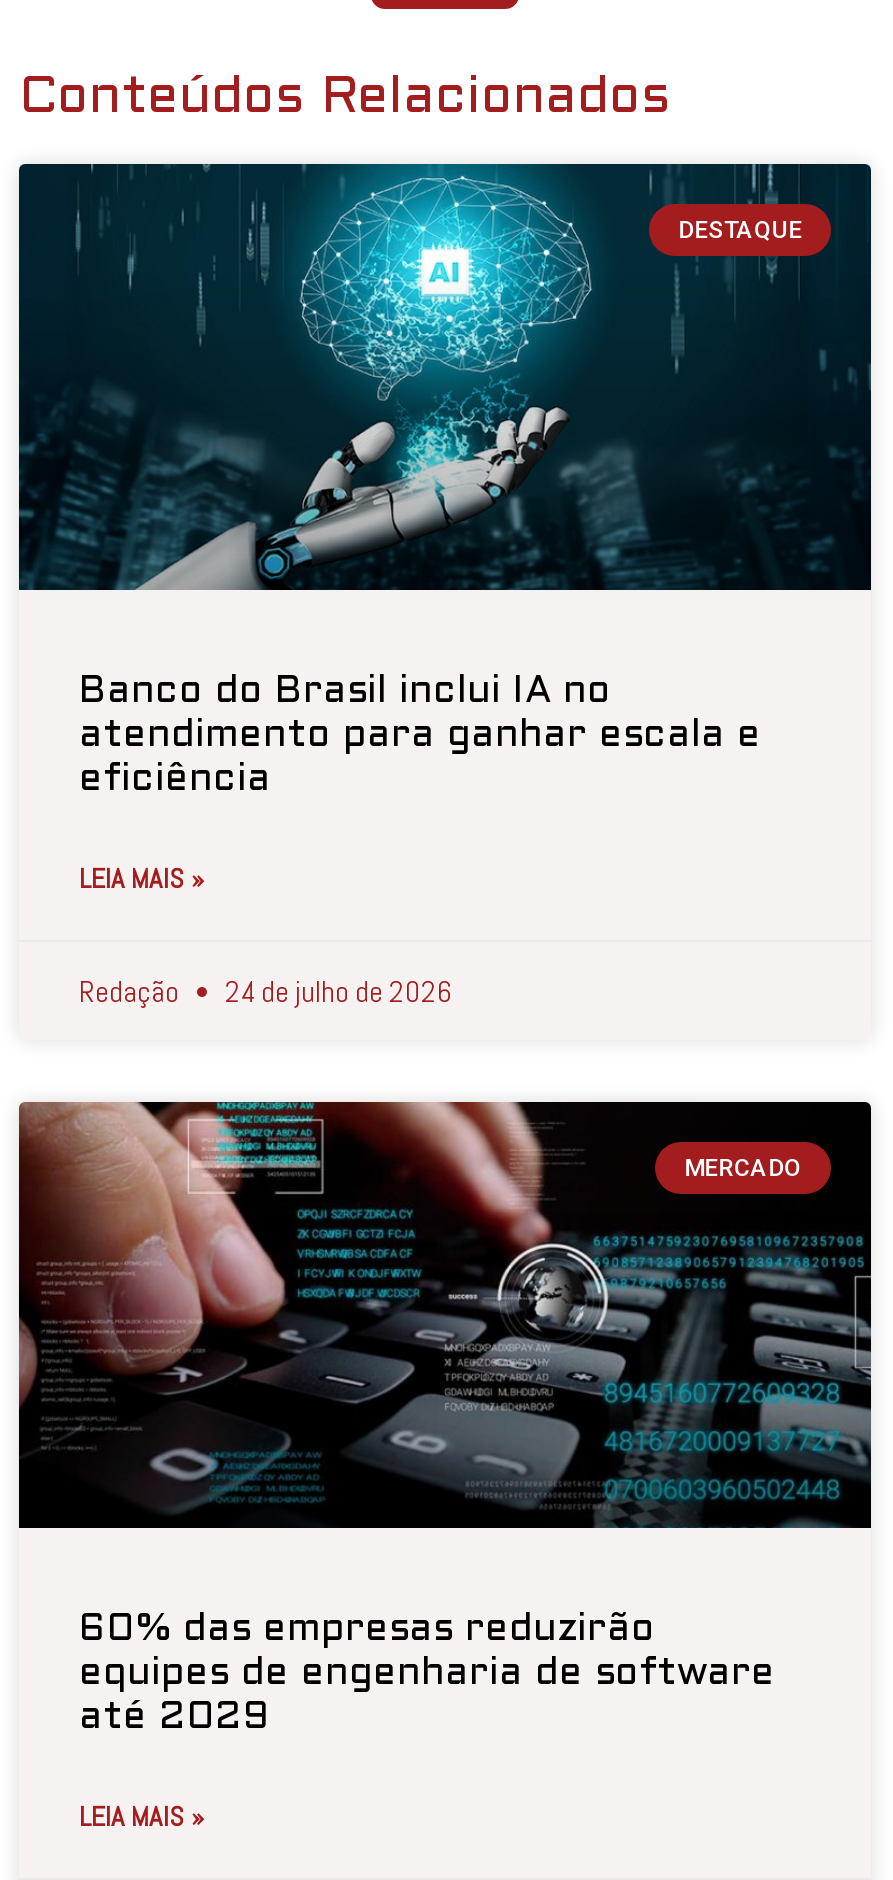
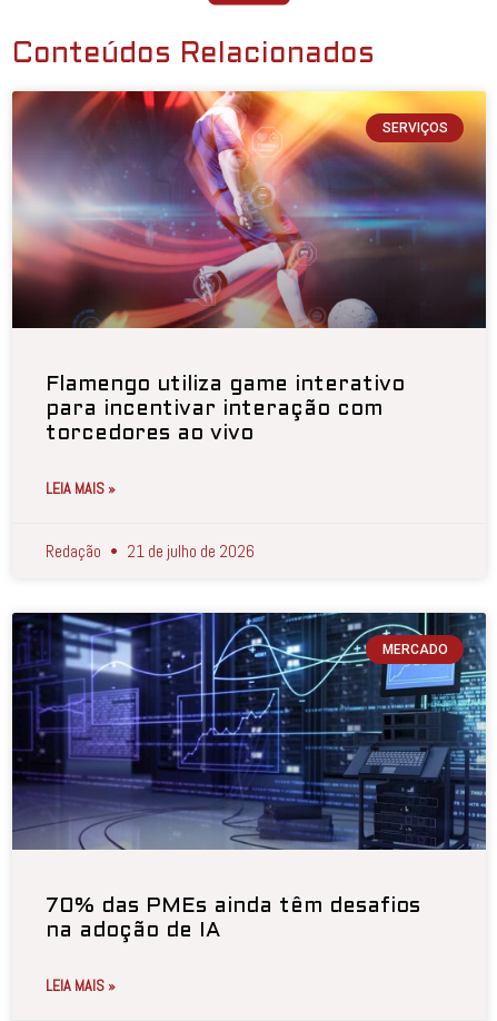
- [image]
- DESTAQUE
+ [image]
+ SERVIÇOS

- Banco do Brasil inclui IA no
- atendimento para ganhar escala e
- eficiência
+ Flamengo utiliza game interativo
+ para incentivar interação com
+ torcedores ao vivo

- Redação 24 de julho de 2026
+ Redação 21 de julho de 2026

- [image]
+ [image]

- 60% das empresas reduzirão
- equipes de engenharia de software
- até 2029
+ 70% das PMEs ainda têm desafios
+ na adoção de IA
